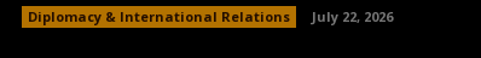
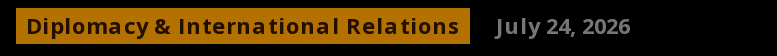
- Diplomacy & International Relations July 22, 2026
+ Diplomacy & International Relations July 24, 2026
